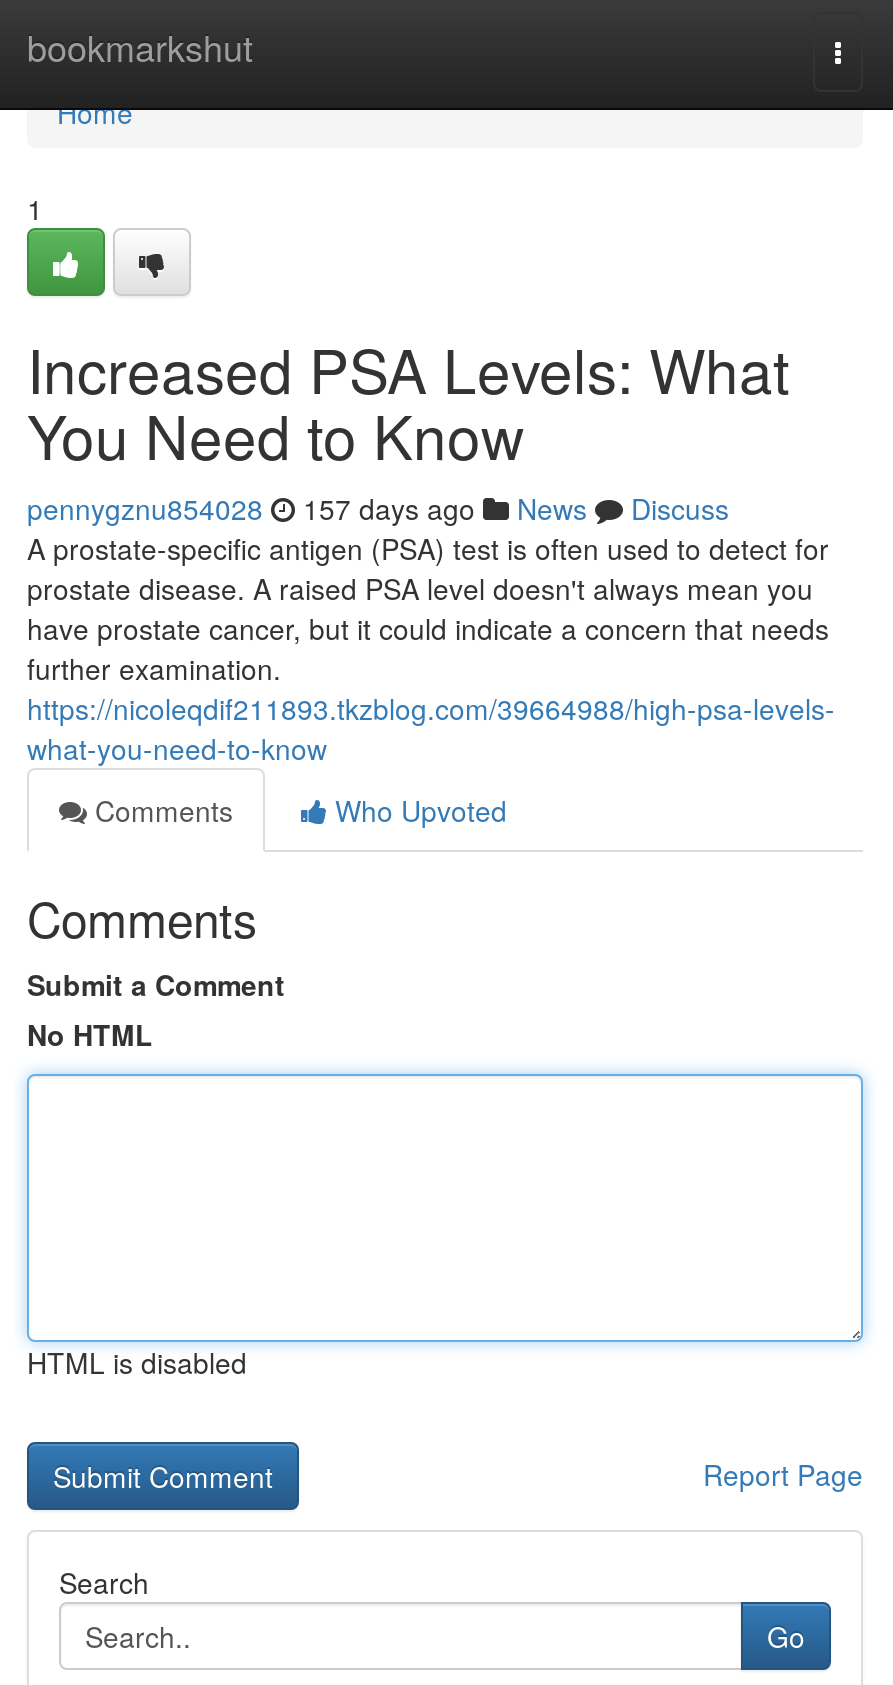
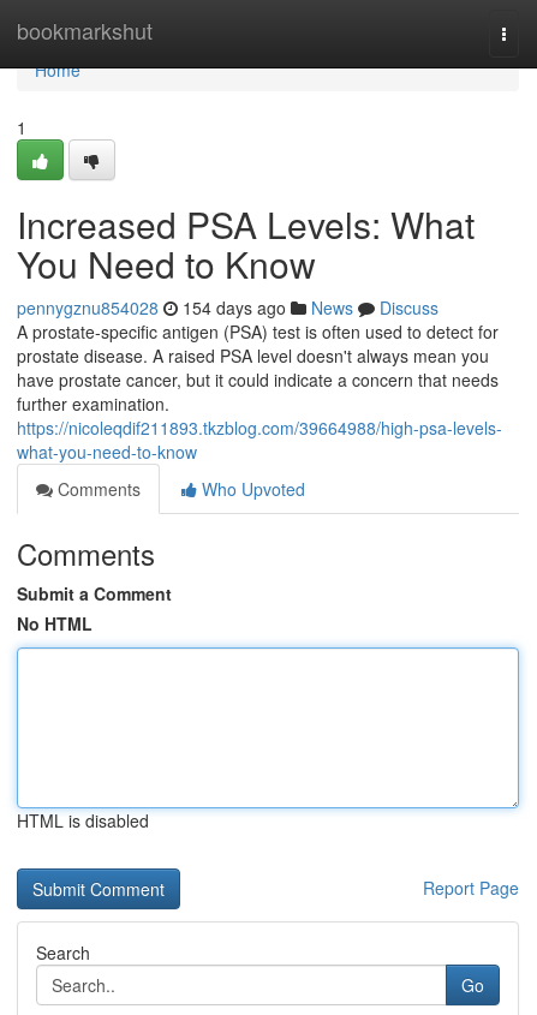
- pennygznu854028 157 days ago News Discuss
+ pennygznu854028 154 days ago News Discuss
